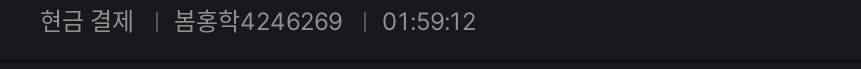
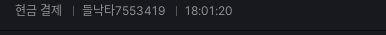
- 봄홍학4246269
- 01:59:12
+ 들낙타7553419
+ 18:01:20
